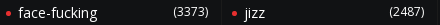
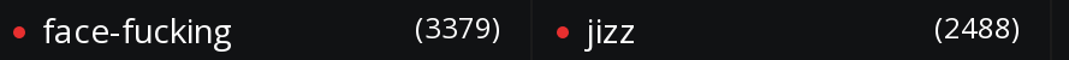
- (3373)
+ (3379)

- (2487)
+ (2488)
